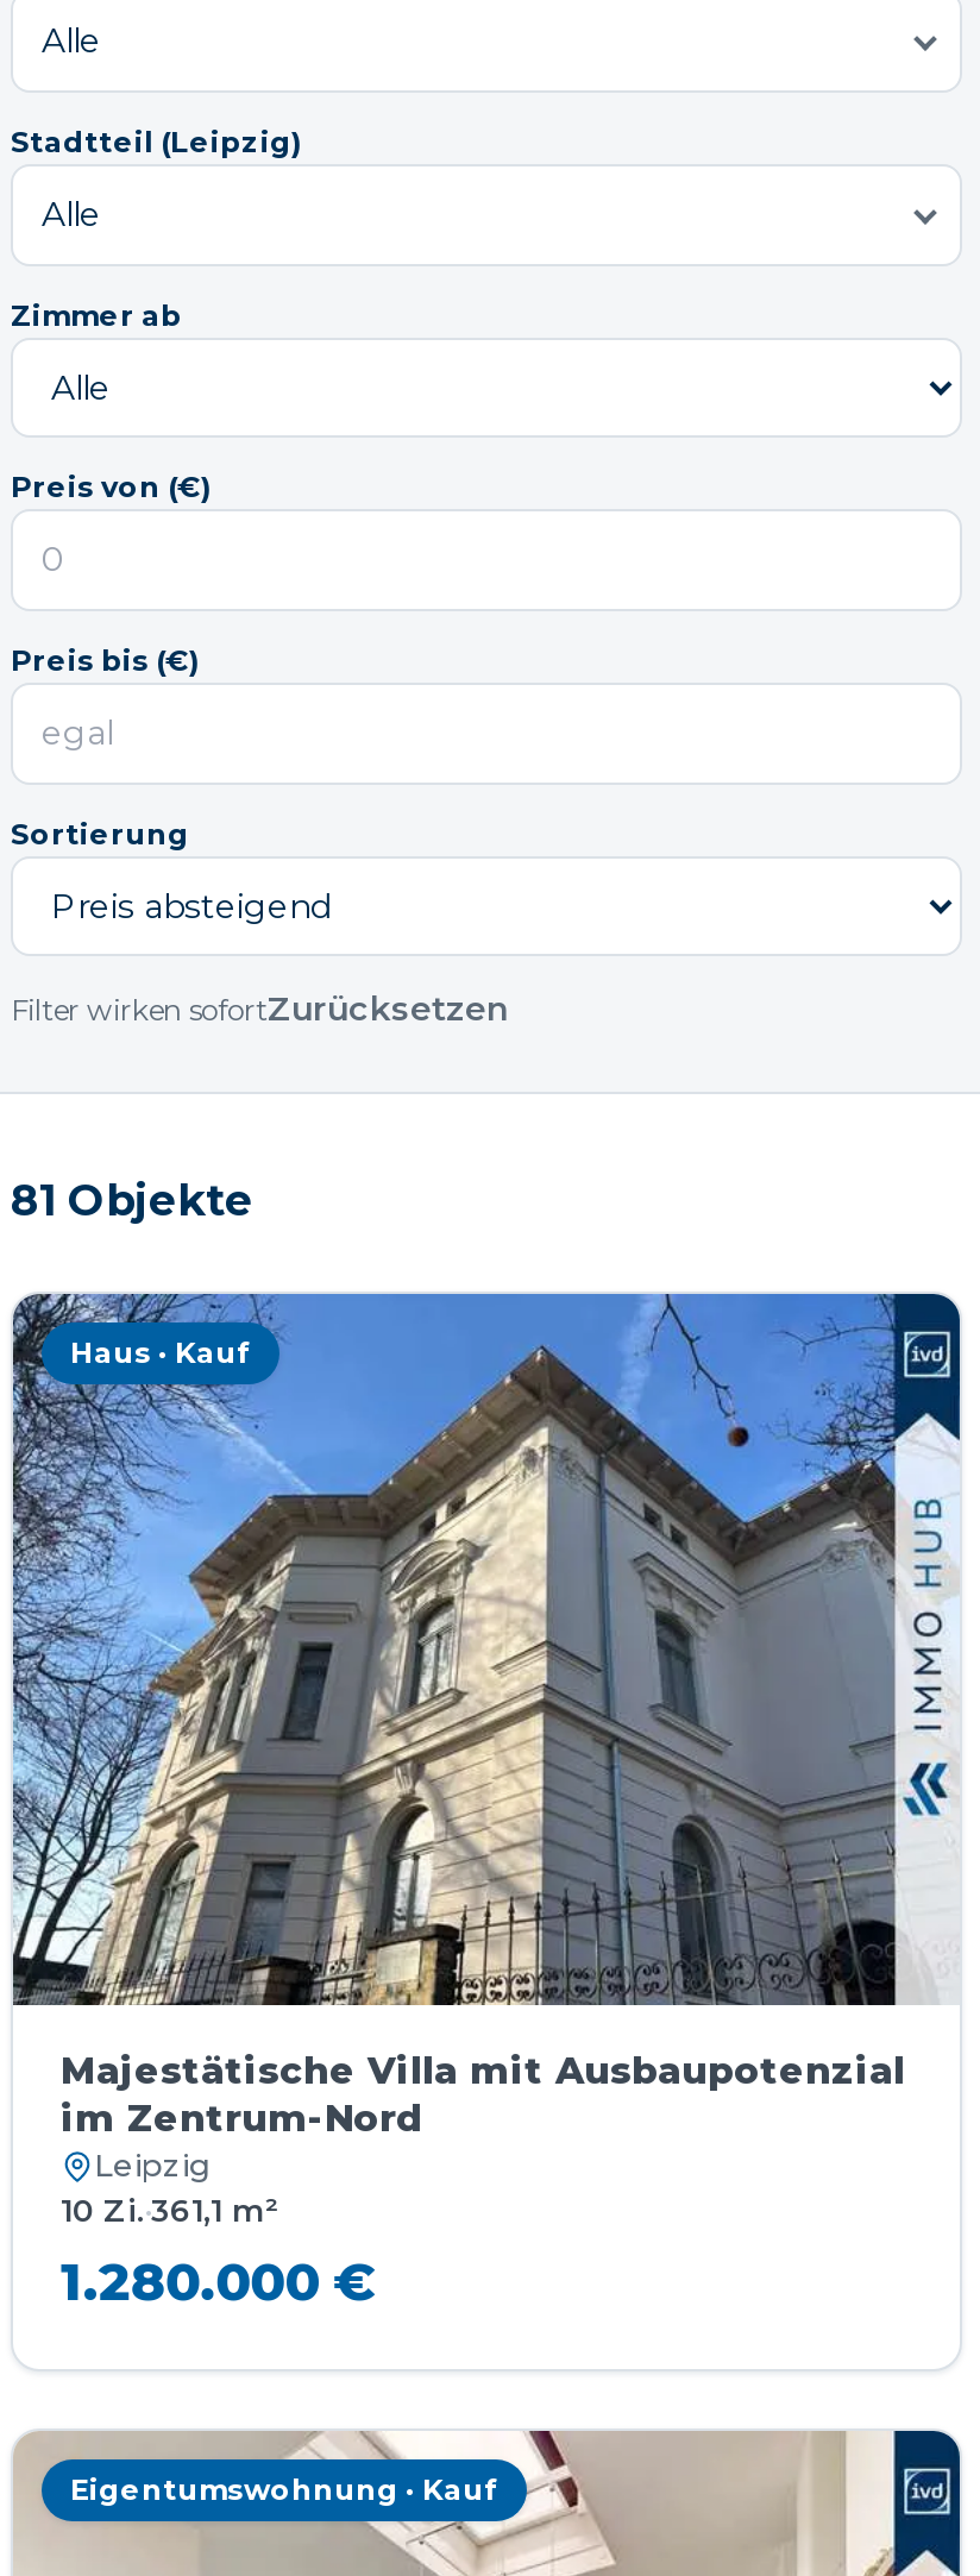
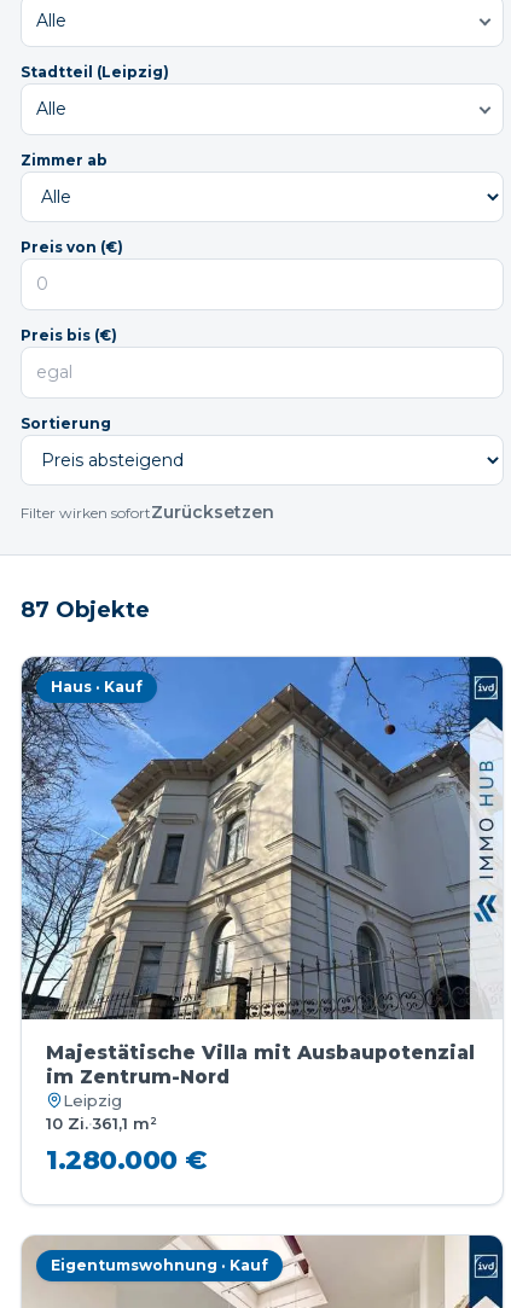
- 81 Objekte
+ 87 Objekte
